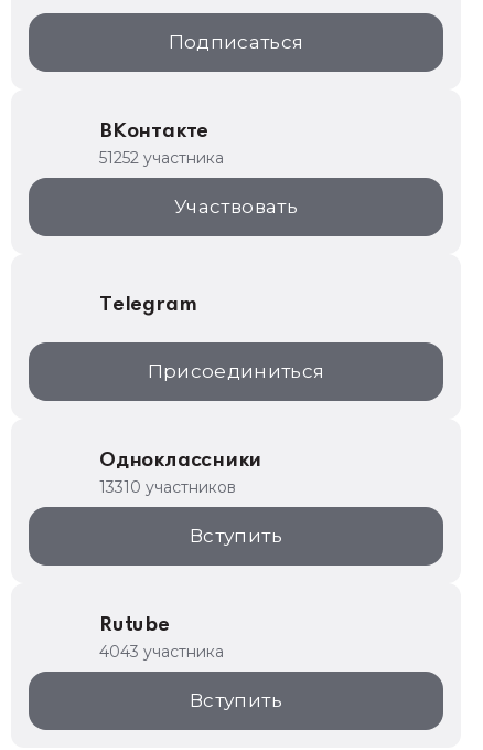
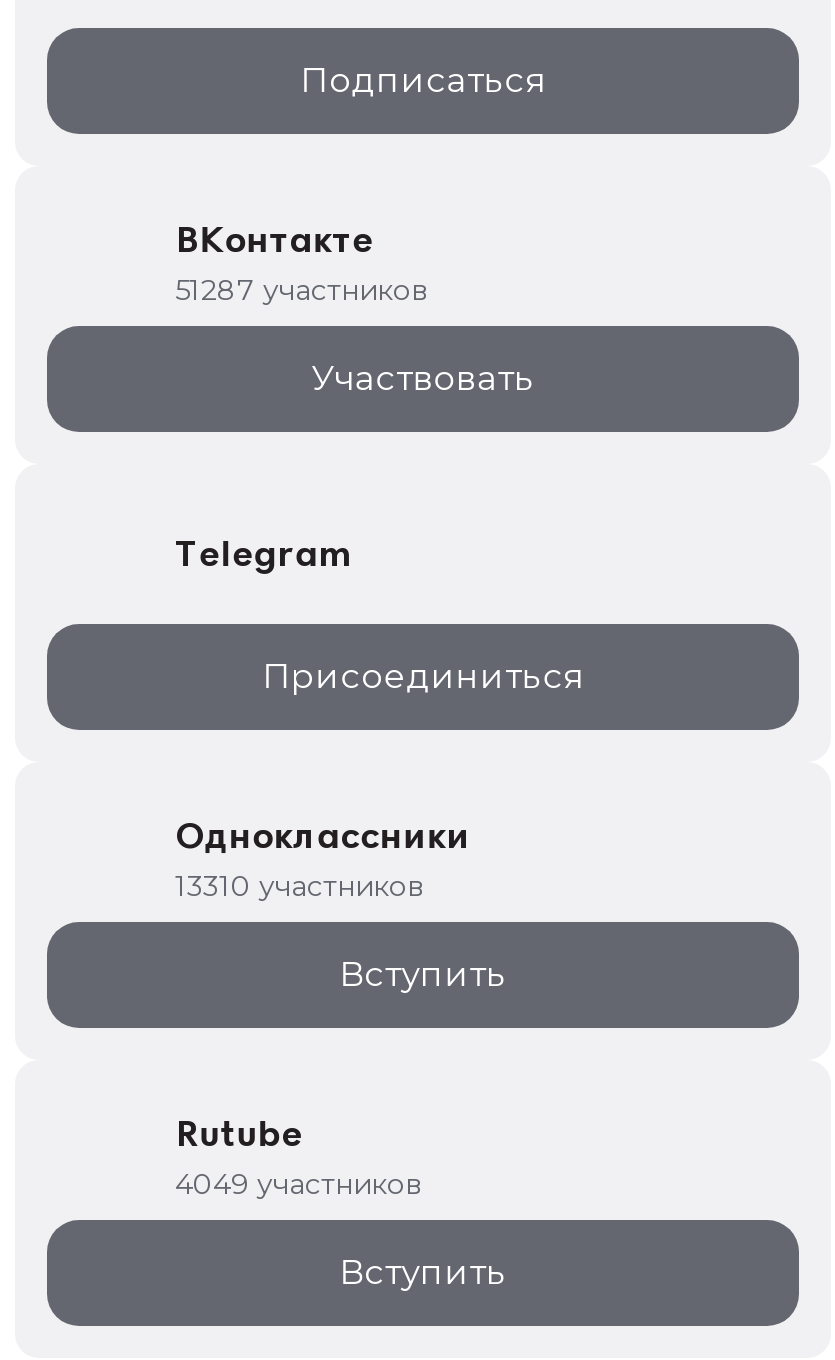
- 51252 участника
+ 51287 участников

- 4043 участника
+ 4049 участников
